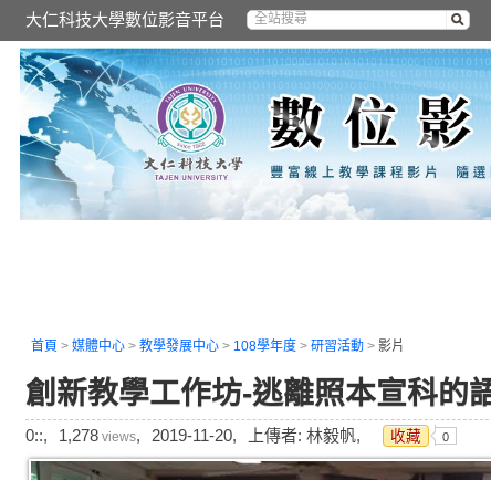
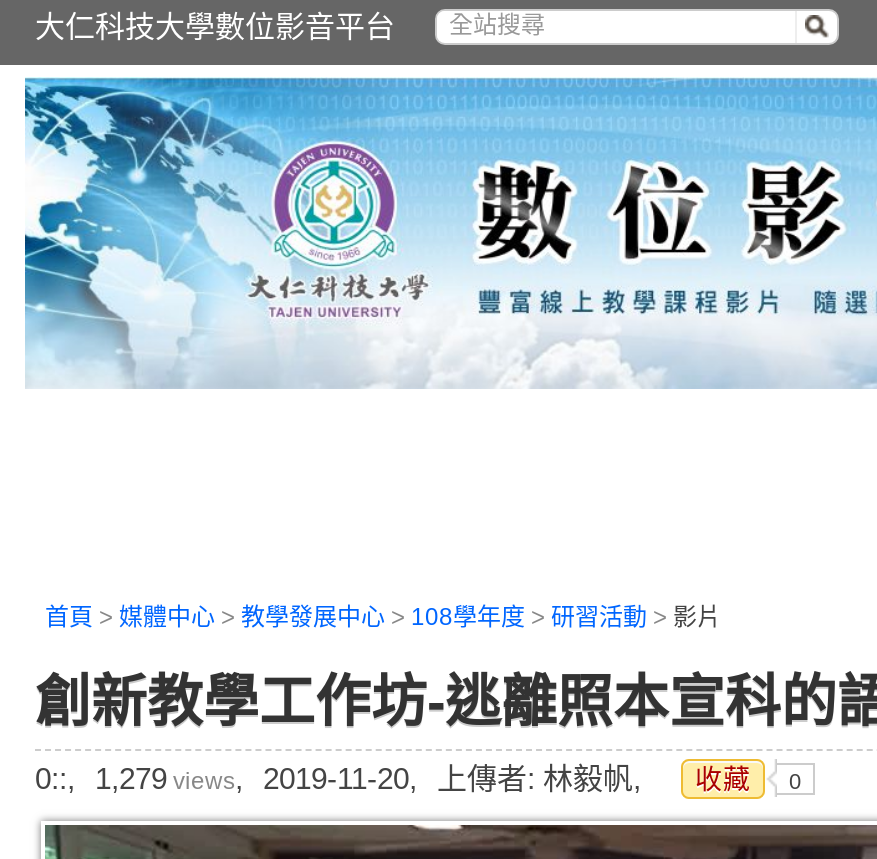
- 0::, 1,278 views, 2019-11-20, 上傳者: 林毅帆,
+ 0::, 1,279 views, 2019-11-20, 上傳者: 林毅帆,
